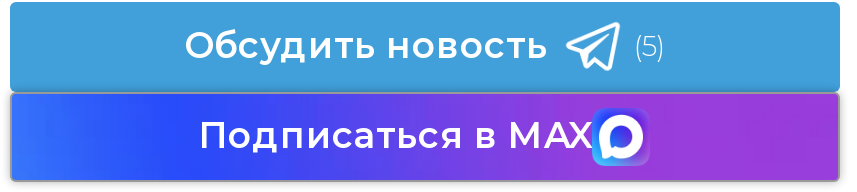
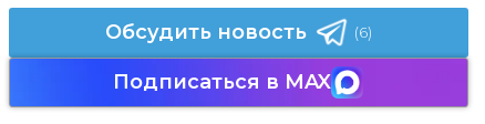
- (5)
+ (6)
